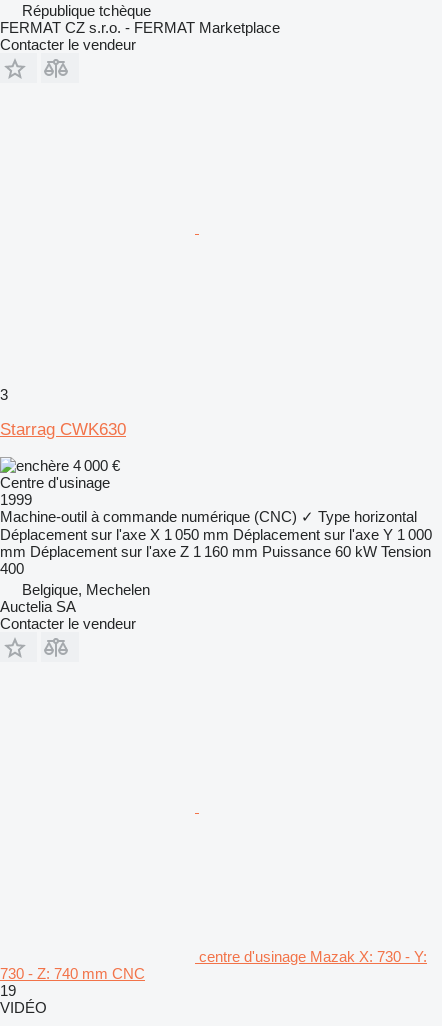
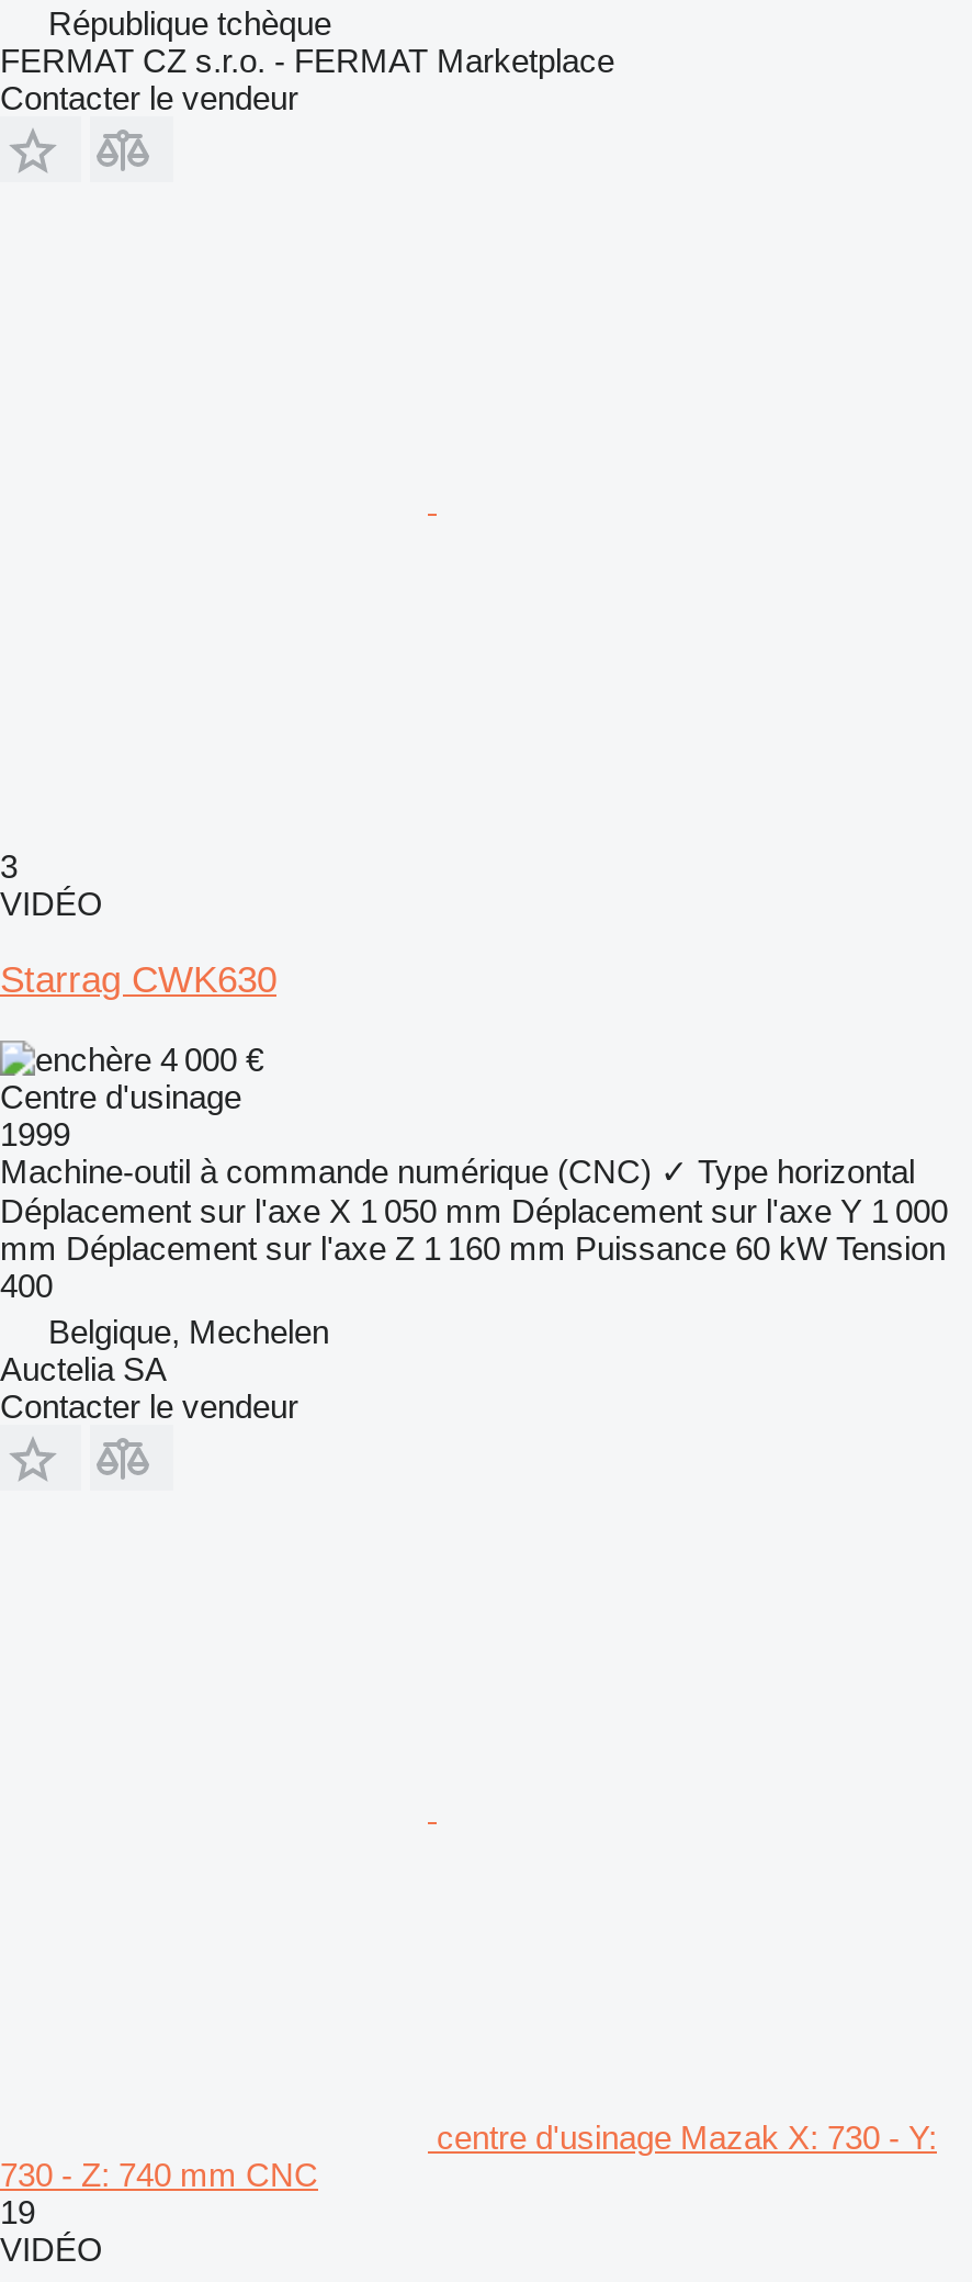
+ VIDÉO
